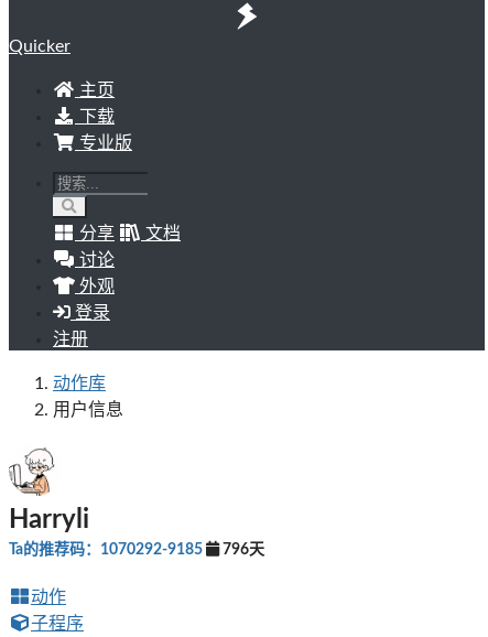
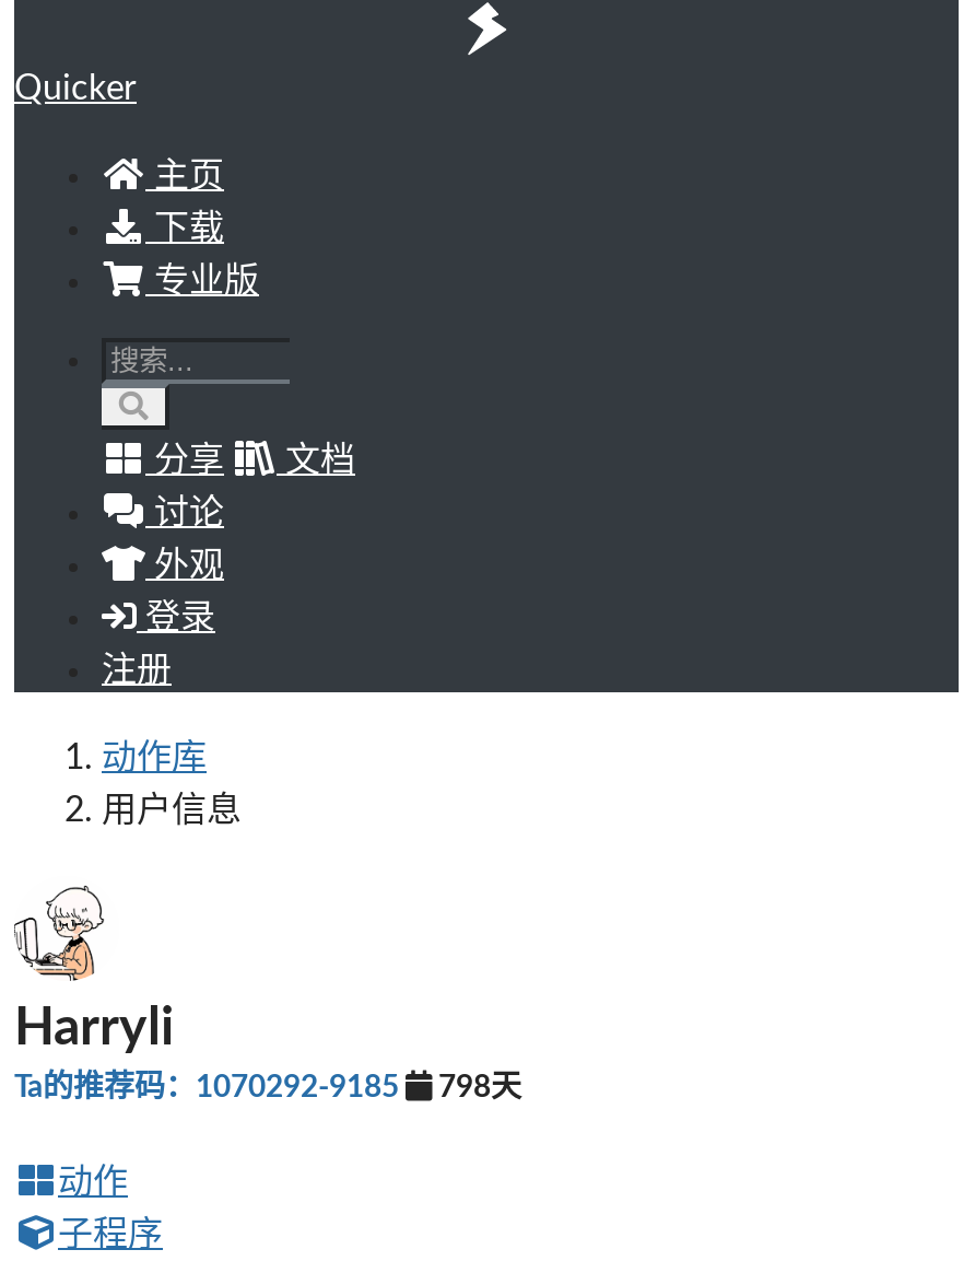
- Ta的推荐码：1070292-9185 796天
+ Ta的推荐码：1070292-9185 798天
